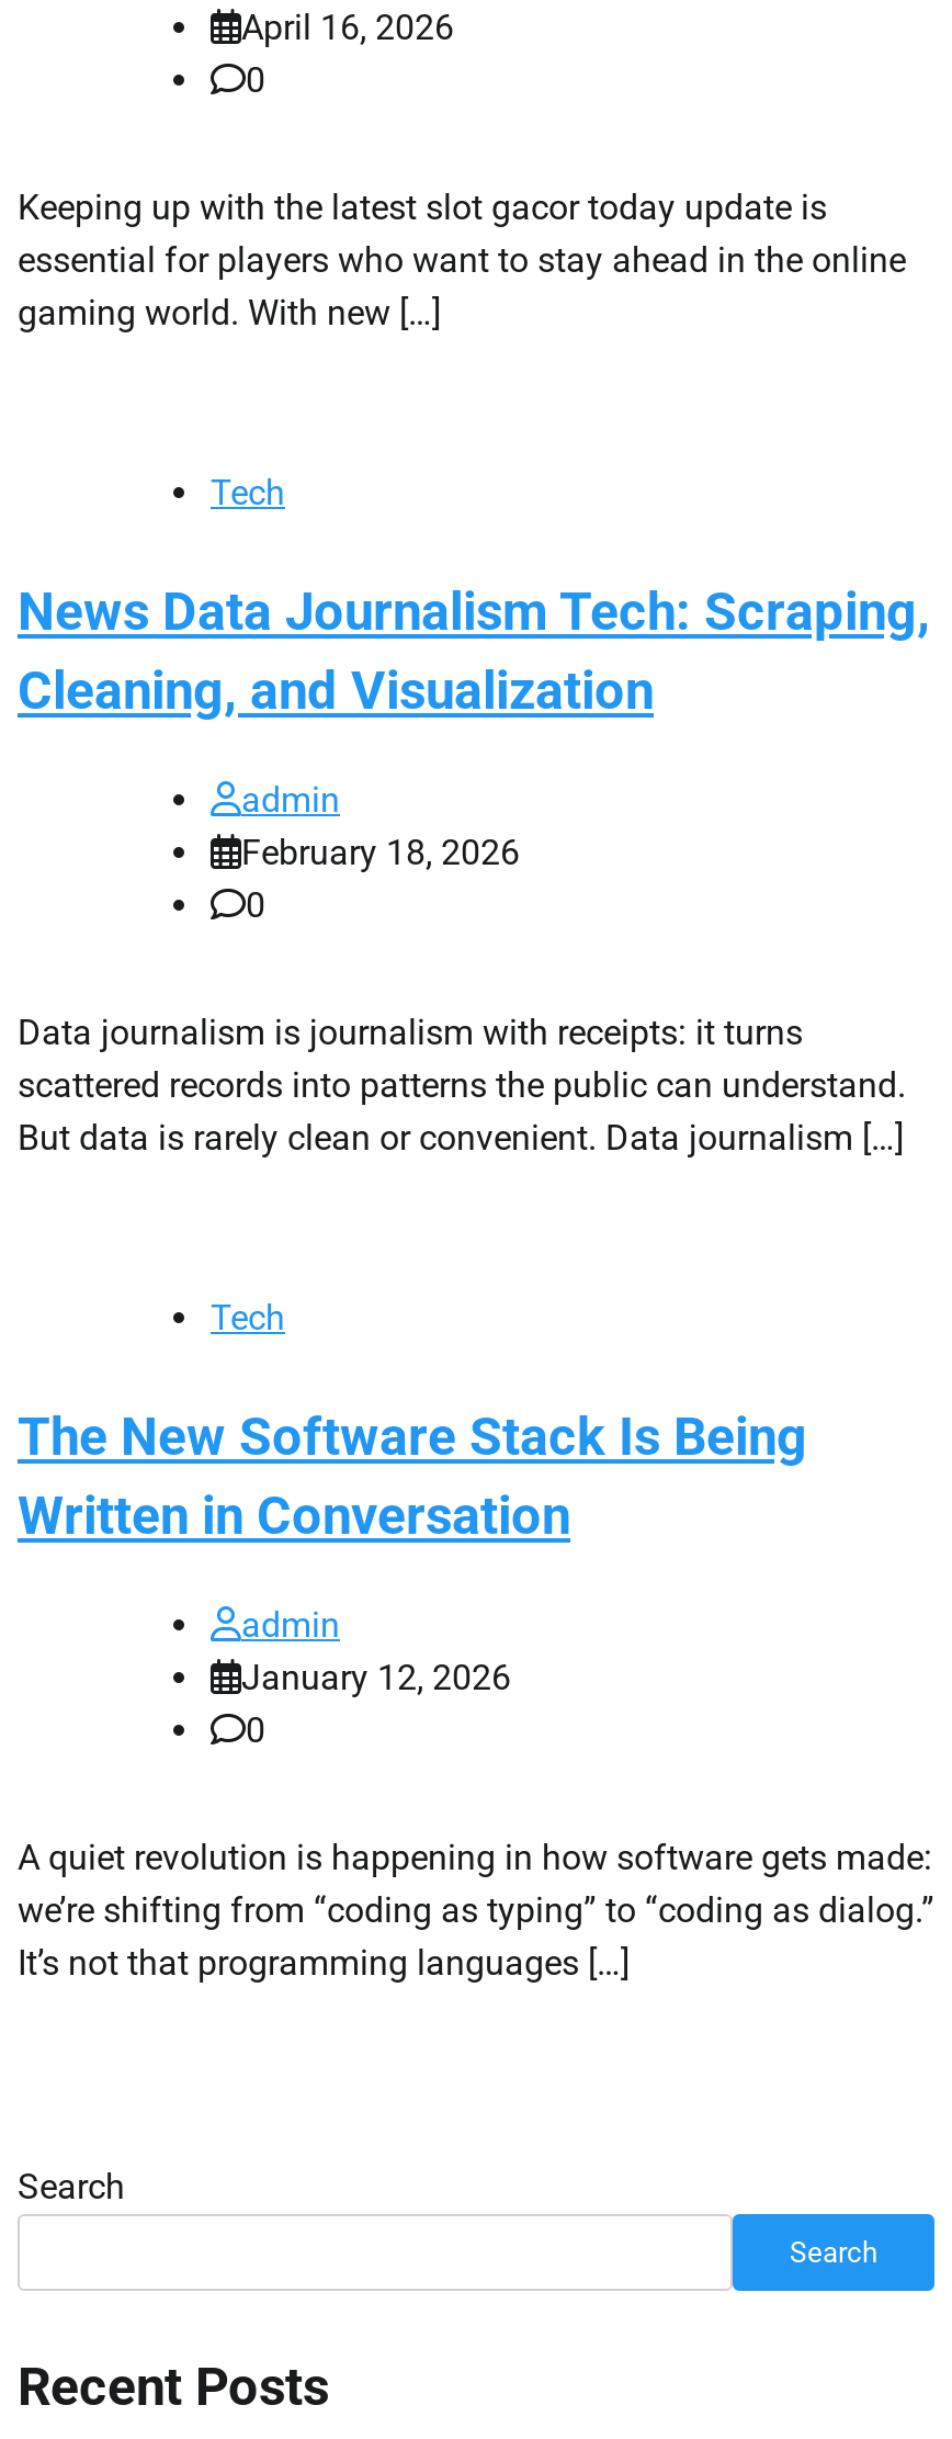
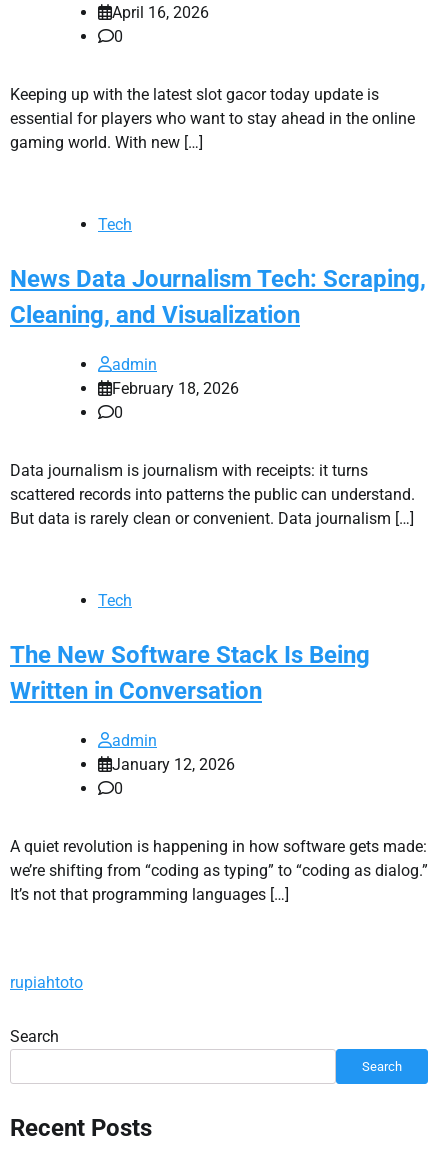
+ rupiahtoto
